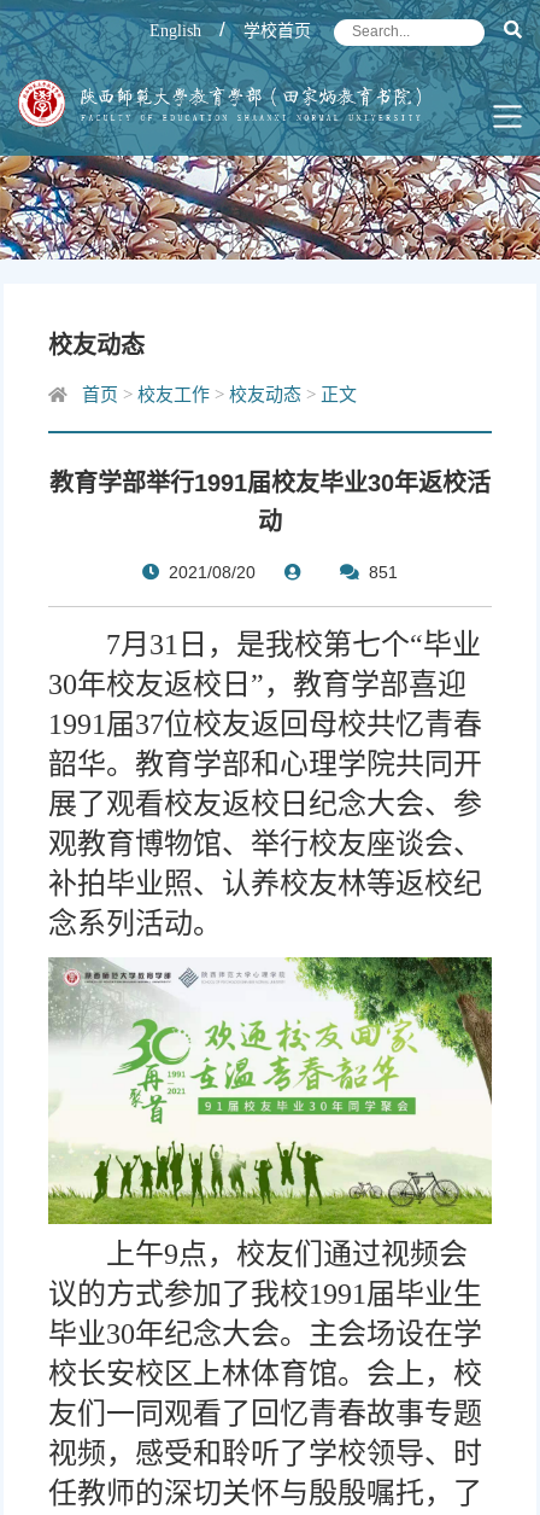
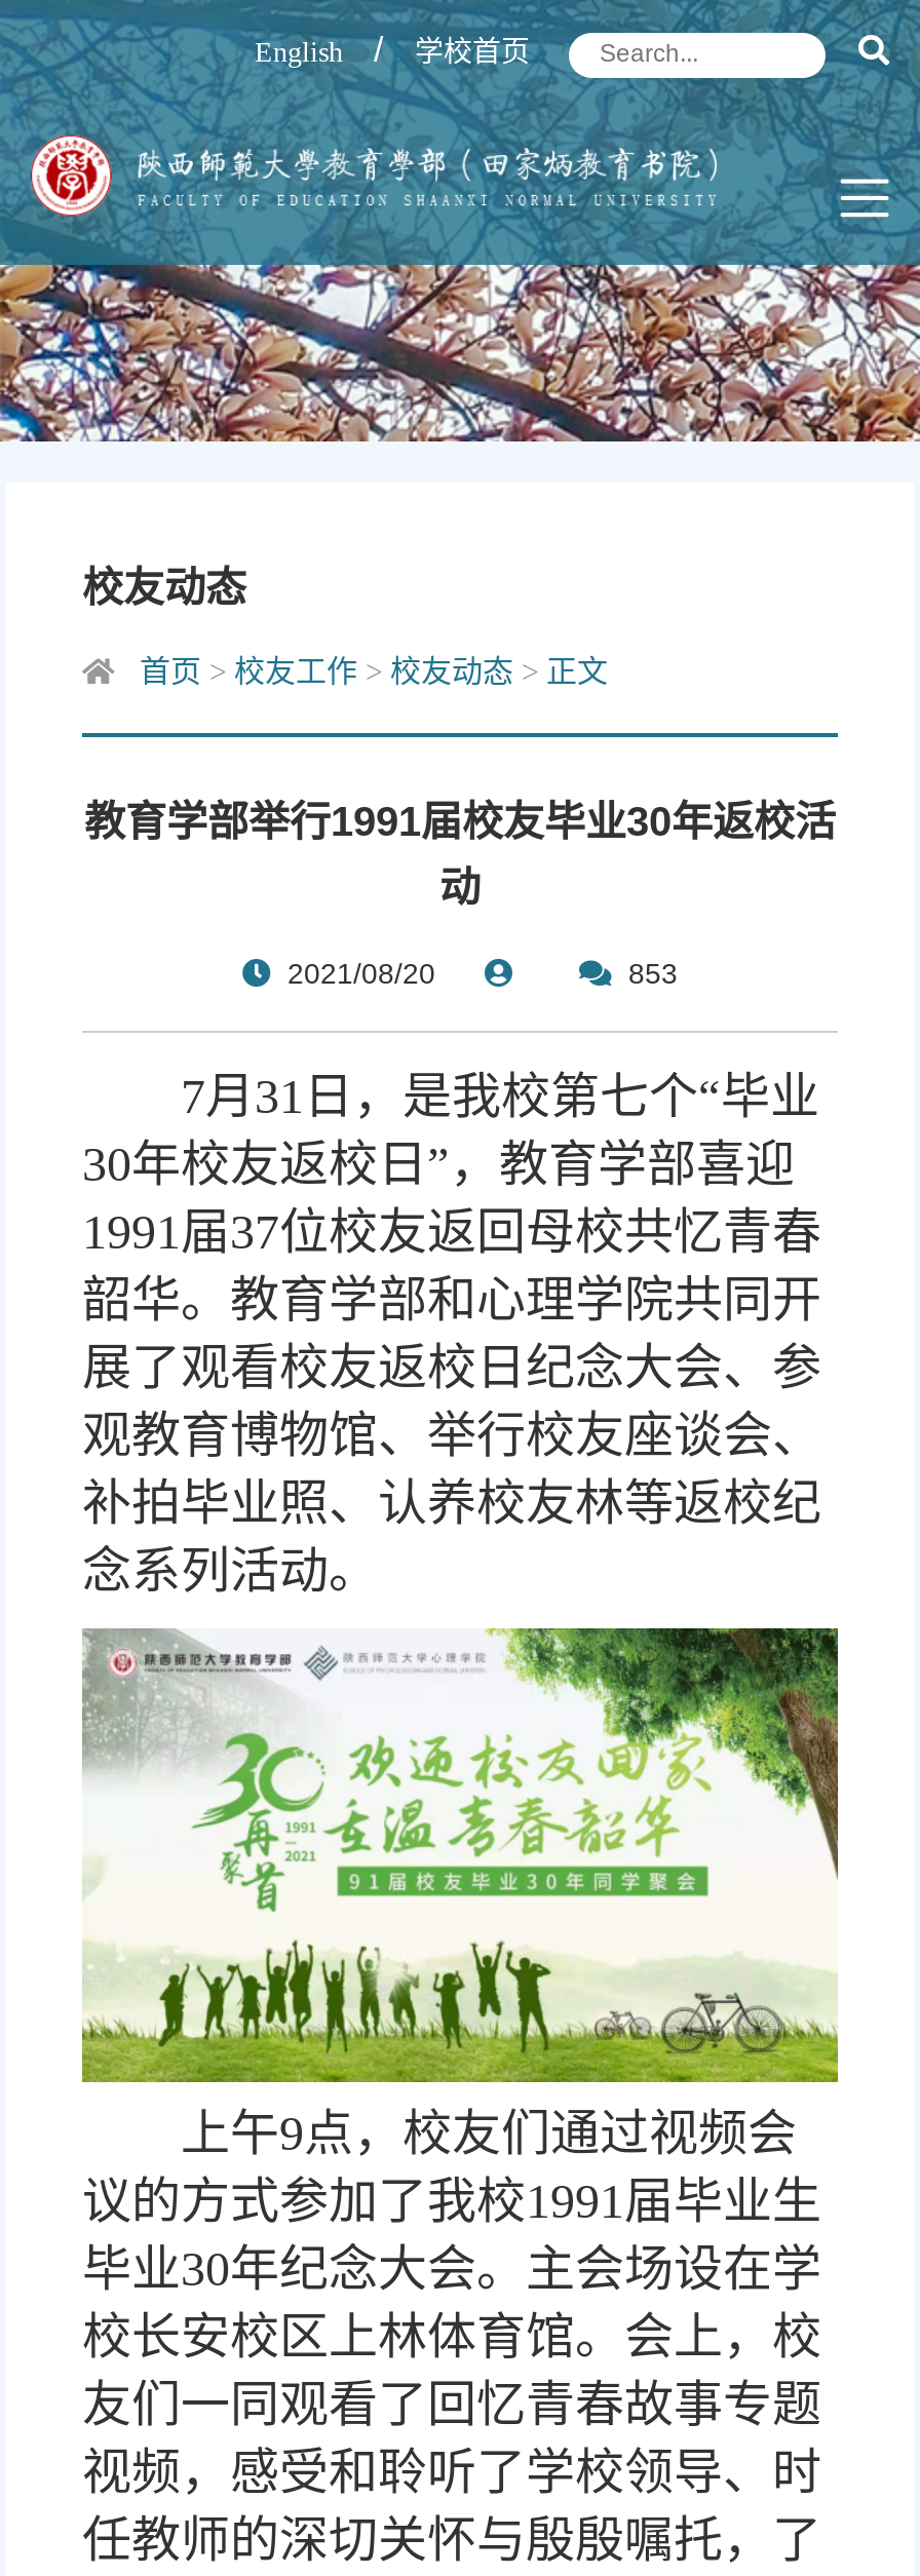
- 851
+ 853
